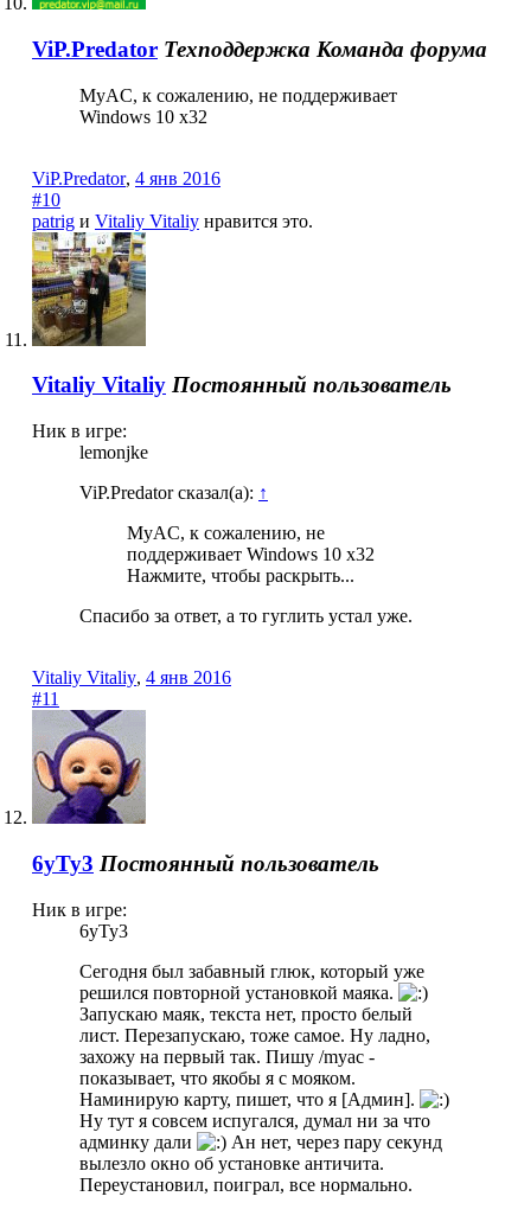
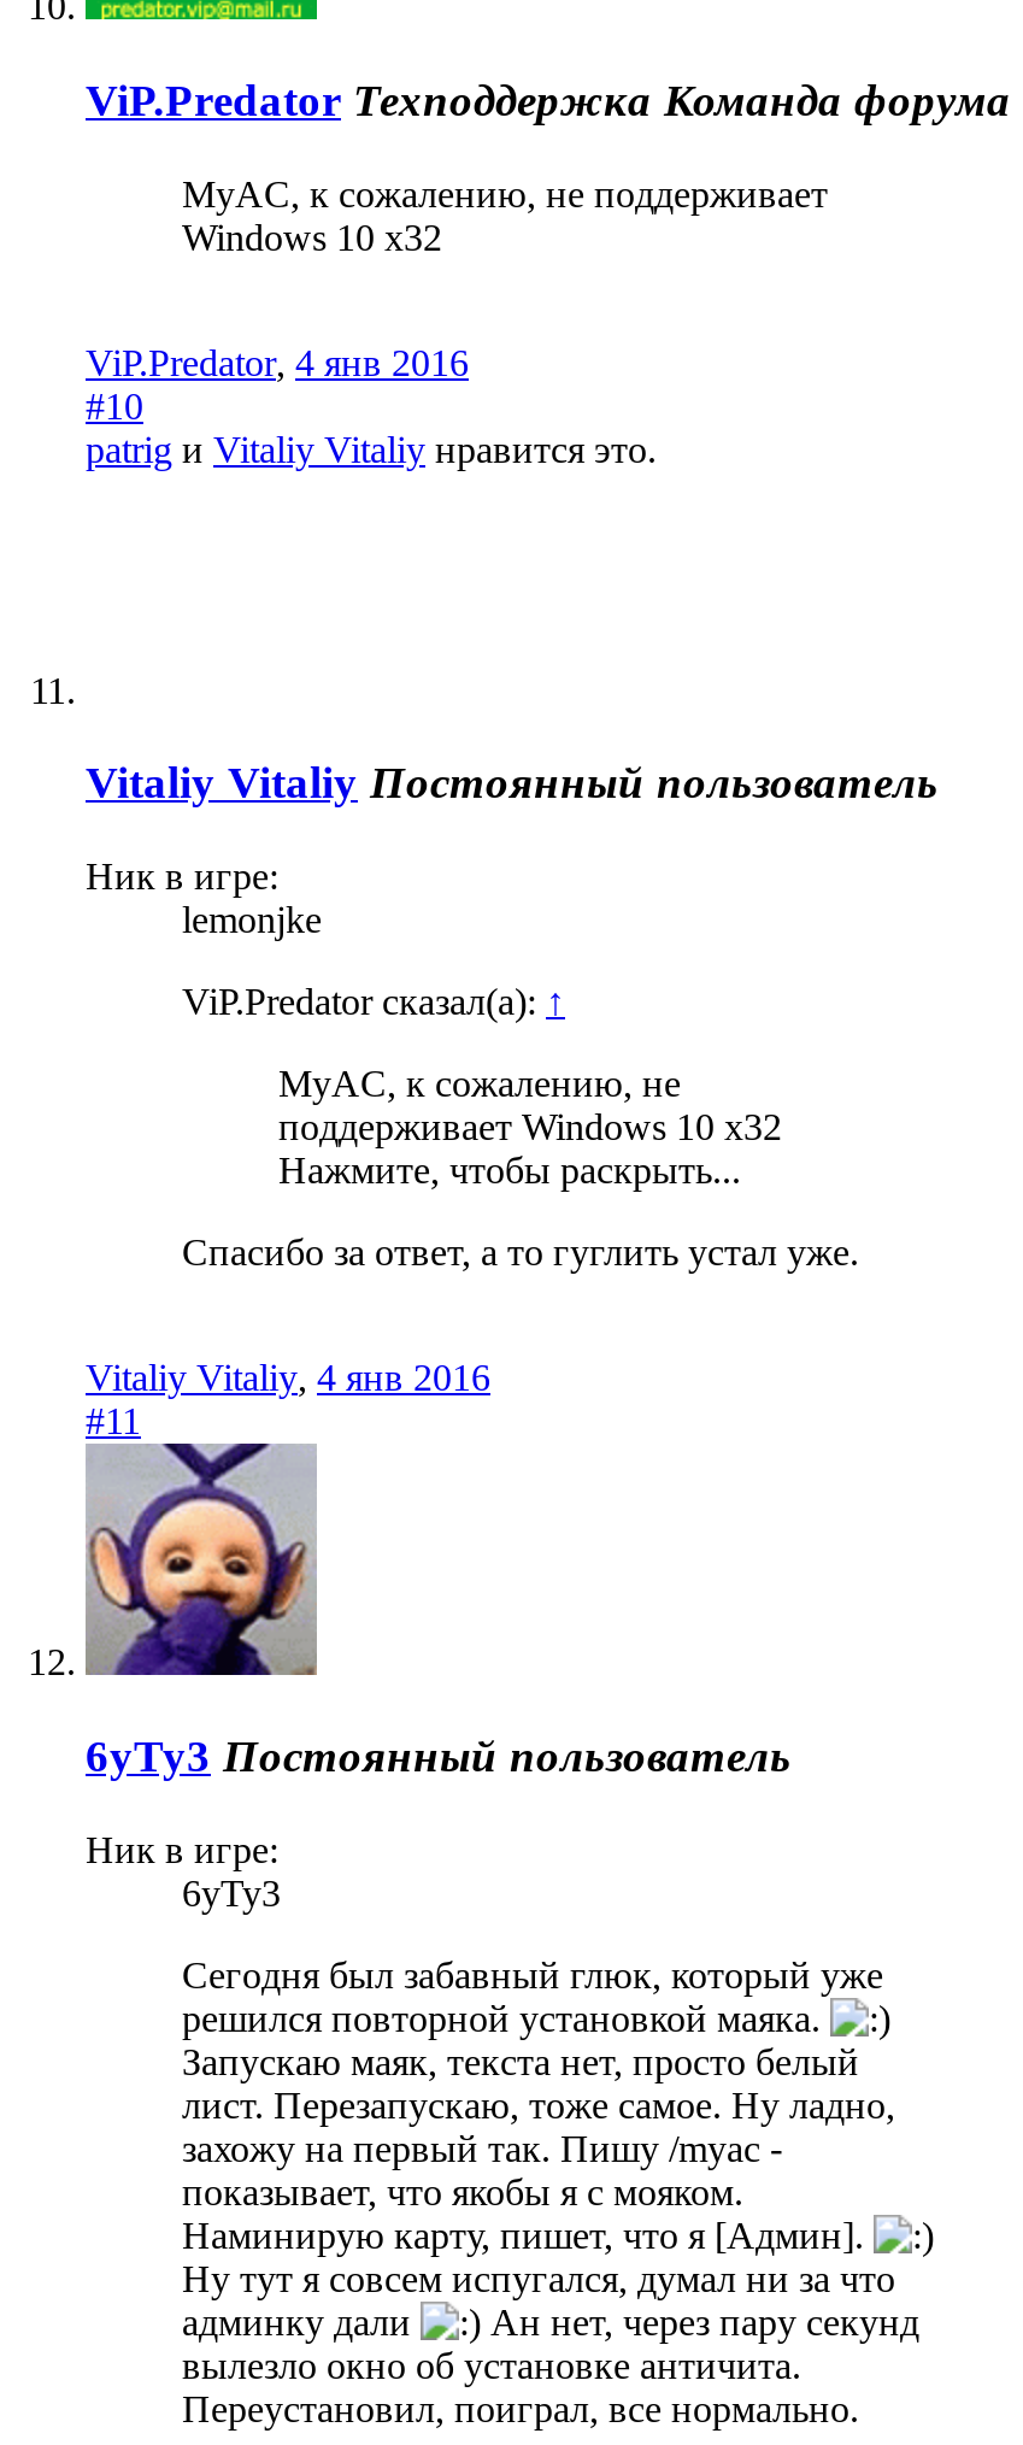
- [image]
